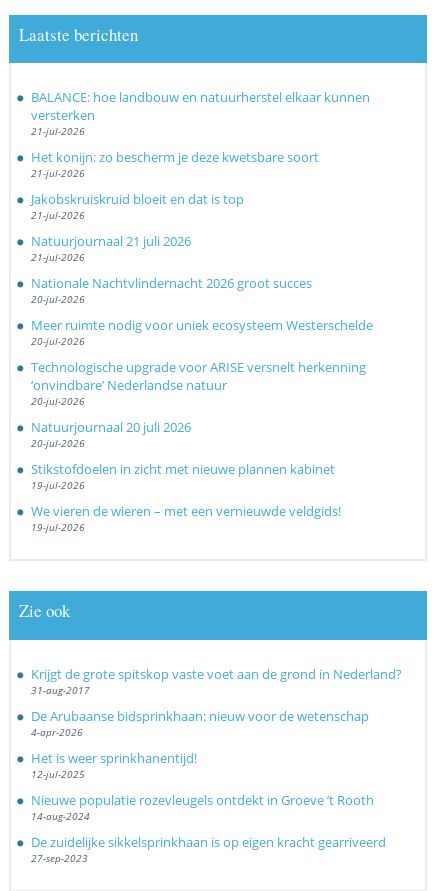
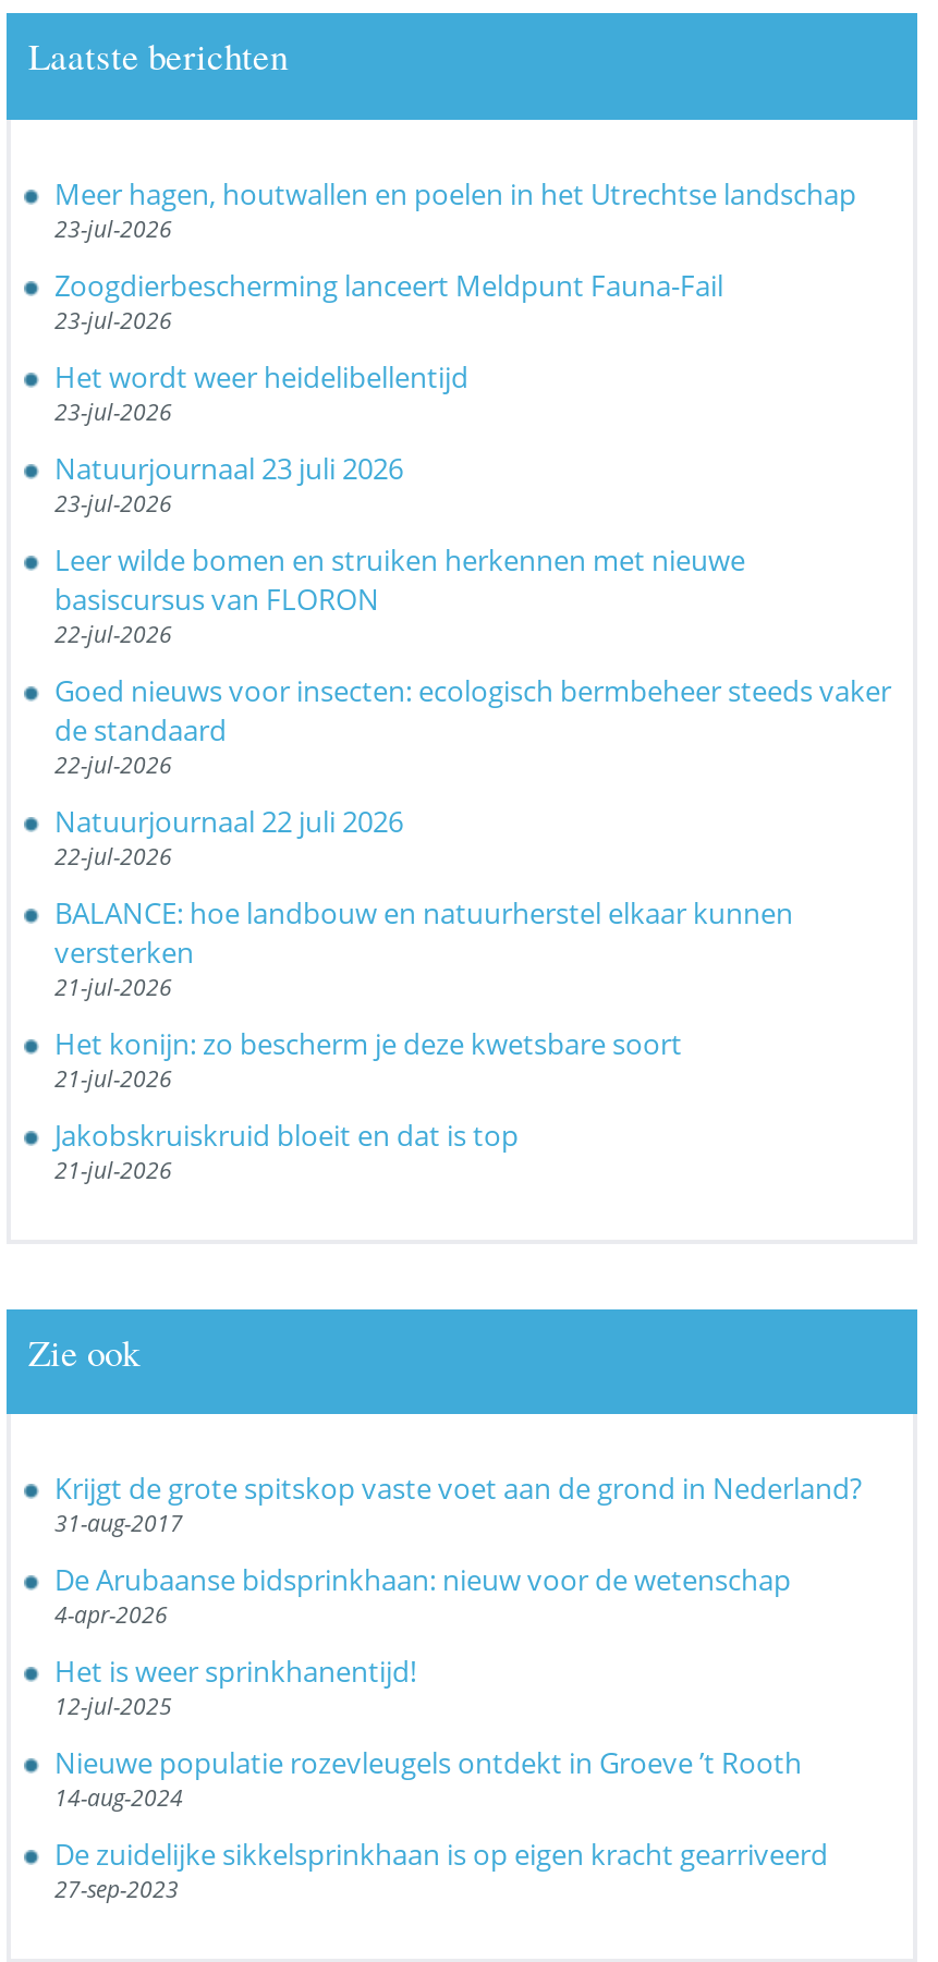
+ Meer hagen, houtwallen en poelen in het Utrechtse landschap
+ 23-jul-2026
+ Zoogdierbescherming lanceert Meldpunt Fauna-Fail
+ 23-jul-2026
+ Het wordt weer heidelibellentijd
+ 23-jul-2026
+ Natuurjournaal 23 juli 2026
+ 23-jul-2026
+ Leer wilde bomen en struiken herkennen met nieuwe
+ basiscursus van FLORON
+ 22-jul-2026
+ Goed nieuws voor insecten: ecologisch bermbeheer steeds vaker
+ de standaard
+ 22-jul-2026
+ Natuurjournaal 22 juli 2026
+ 22-jul-2026

moved down: BALANCE: hoe landbouw en natuurherstel elkaar kunnen | versterken | 21-jul-2026 | Het konijn: zo bescherm je deze kwetsbare soort | 21-jul-2026 | Jakobskruiskruid bloeit en dat is top | 21-jul-2026

- Natuurjournaal 21 juli 2026
- 21-jul-2026
- Nationale Nachtvlindernacht 2026 groot succes
- 20-jul-2026
- Meer ruimte nodig voor uniek ecosysteem Westerschelde
- 20-jul-2026
- Technologische upgrade voor ARISE versnelt herkenning
- ‘onvindbare’ Nederlandse natuur
- 20-jul-2026
- Natuurjournaal 20 juli 2026
- 20-jul-2026
- Stikstofdoelen in zicht met nieuwe plannen kabinet
- 19-jul-2026
- We vieren de wieren – met een vernieuwde veldgids!
- 19-jul-2026
